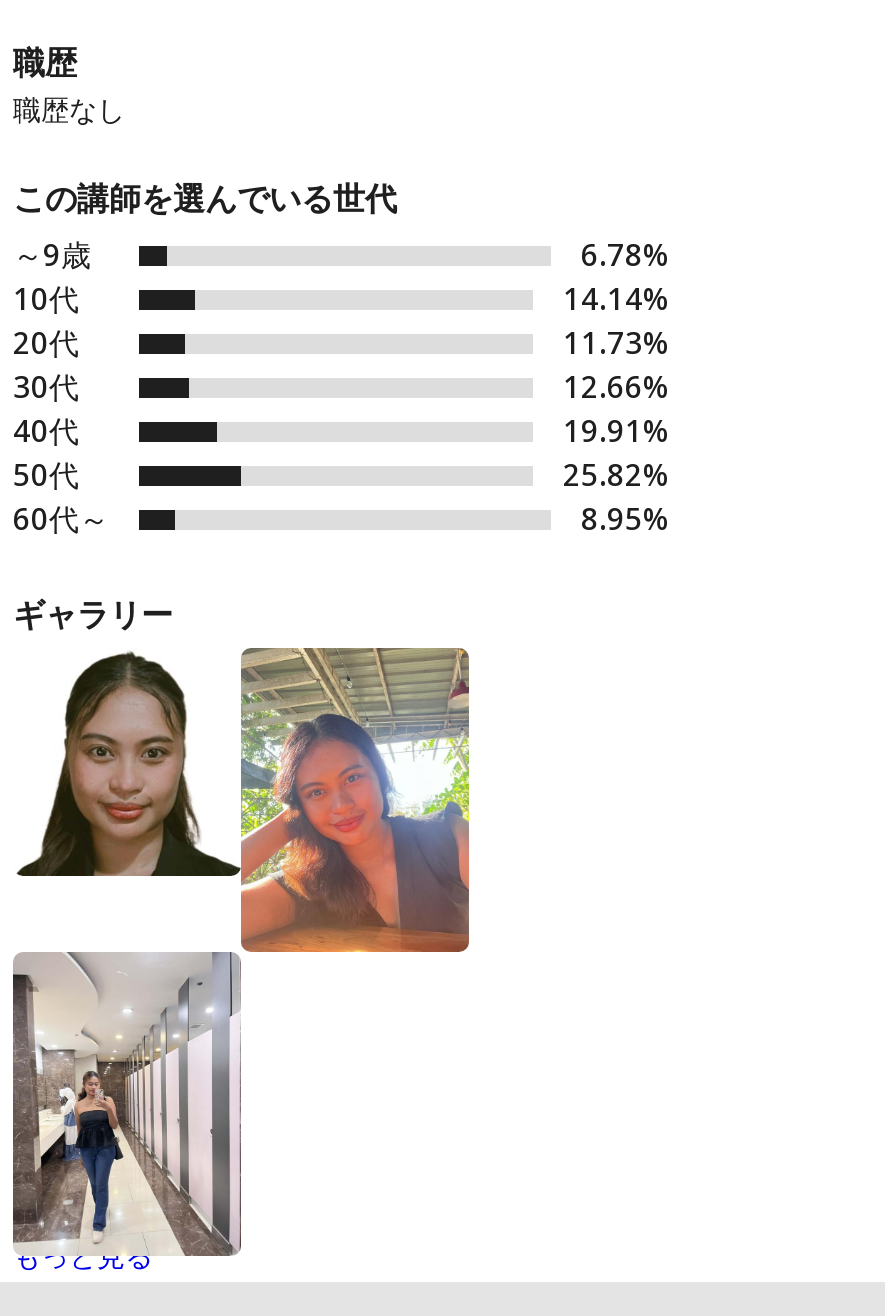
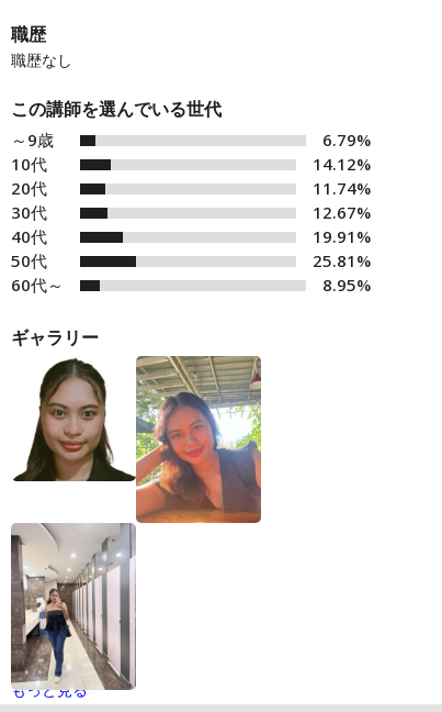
- 6.78%
+ 6.79%

- 14.14%
+ 14.12%

- 11.73%
+ 11.74%

- 12.66%
+ 12.67%

- 25.82%
+ 25.81%
